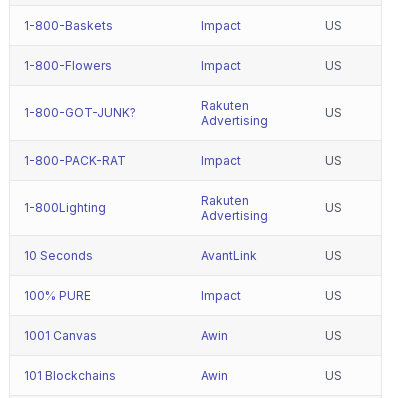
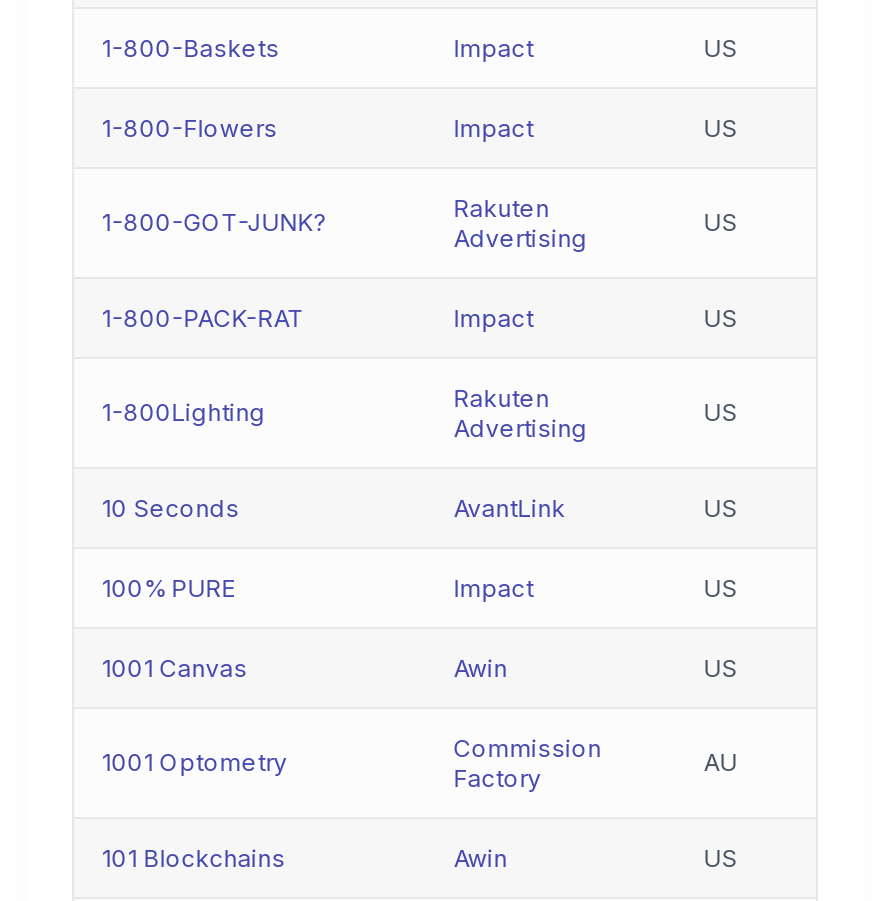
+ 1001 Optometry
+ Commission
+ Factory

+ AU
